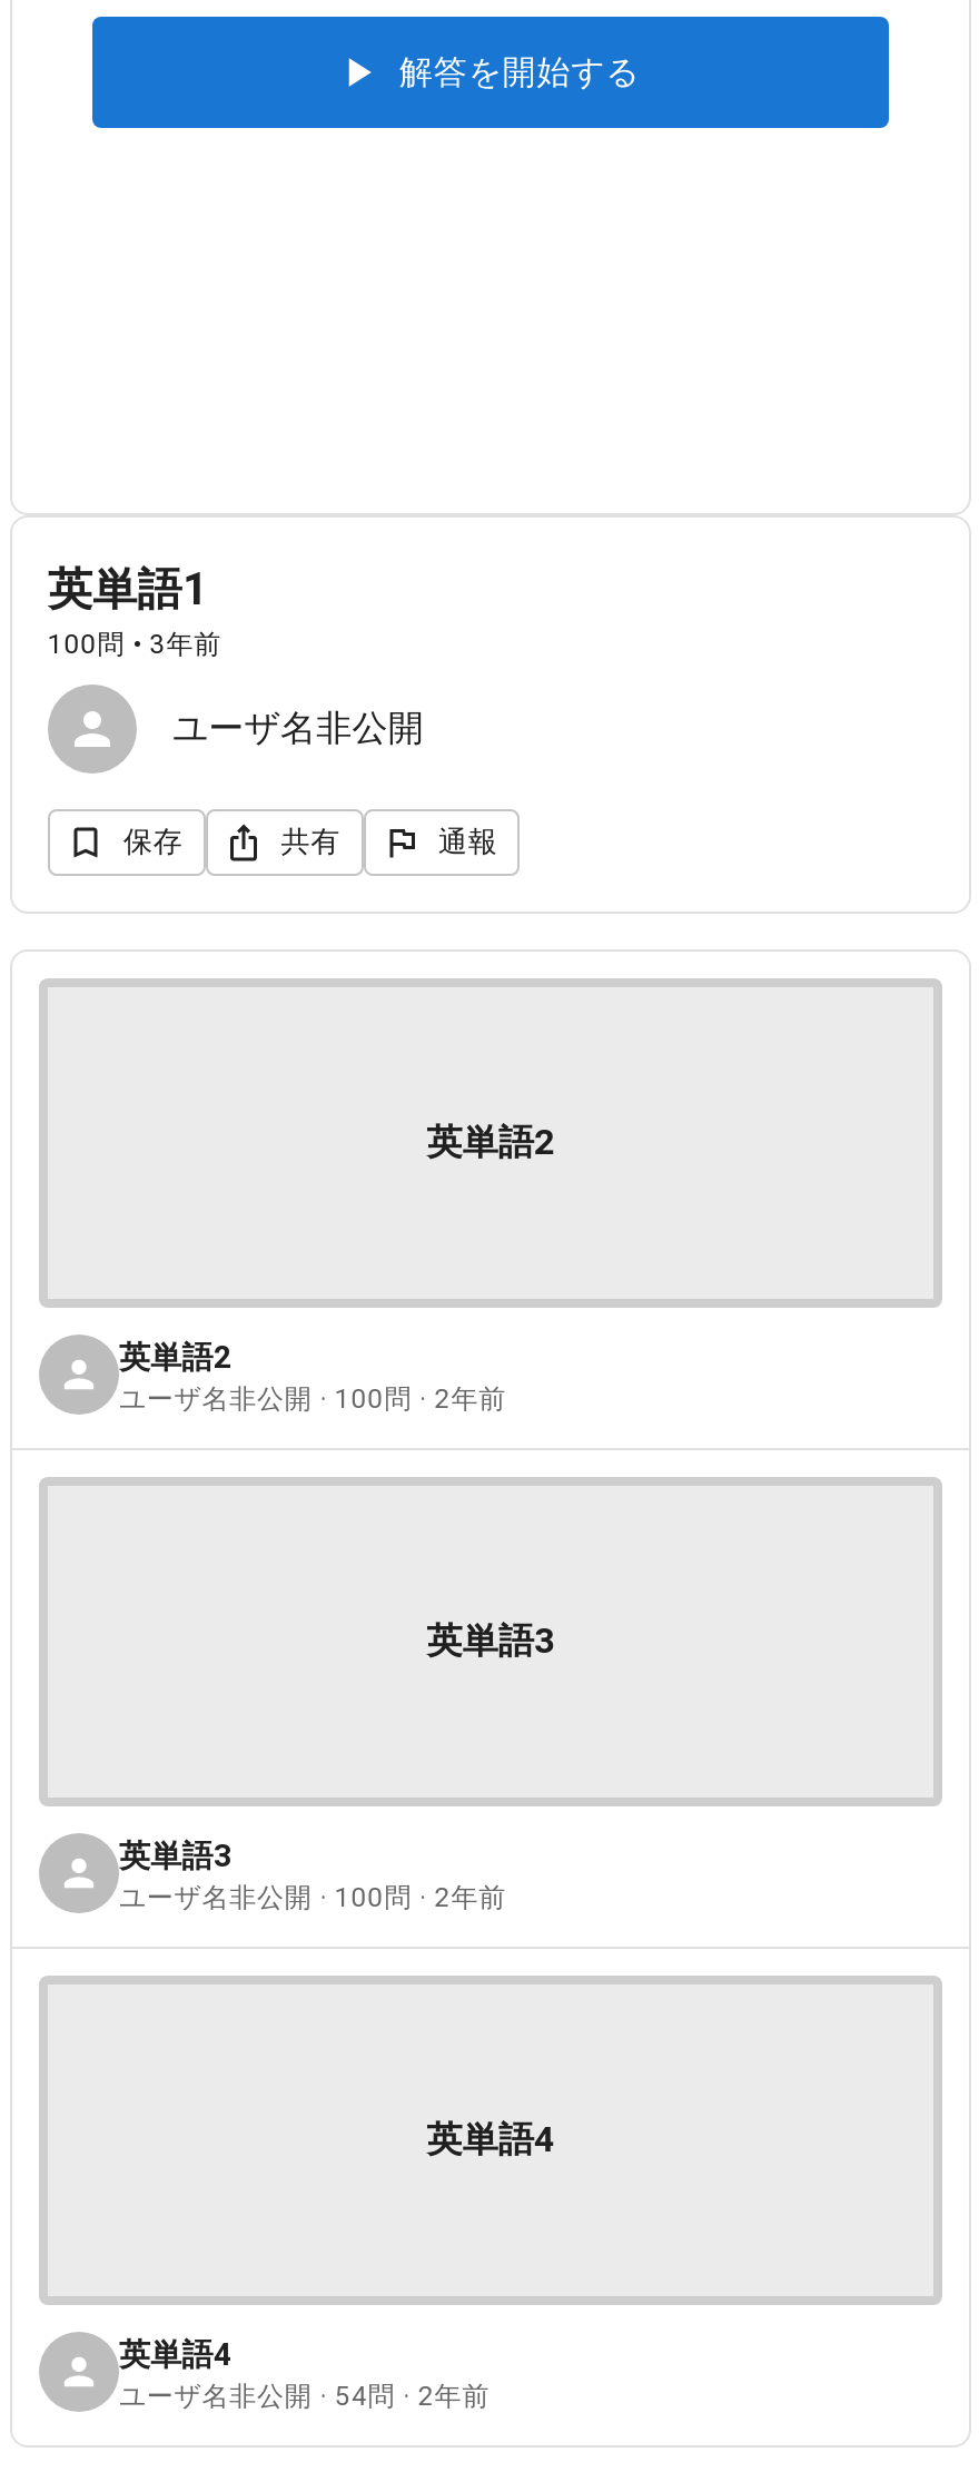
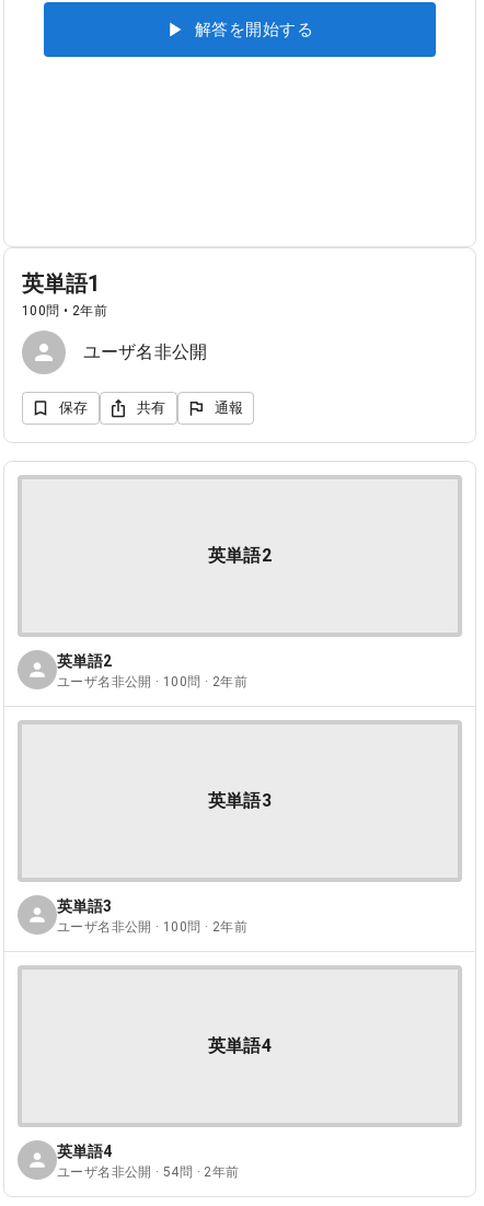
- 100問 • 3年前
+ 100問 • 2年前
